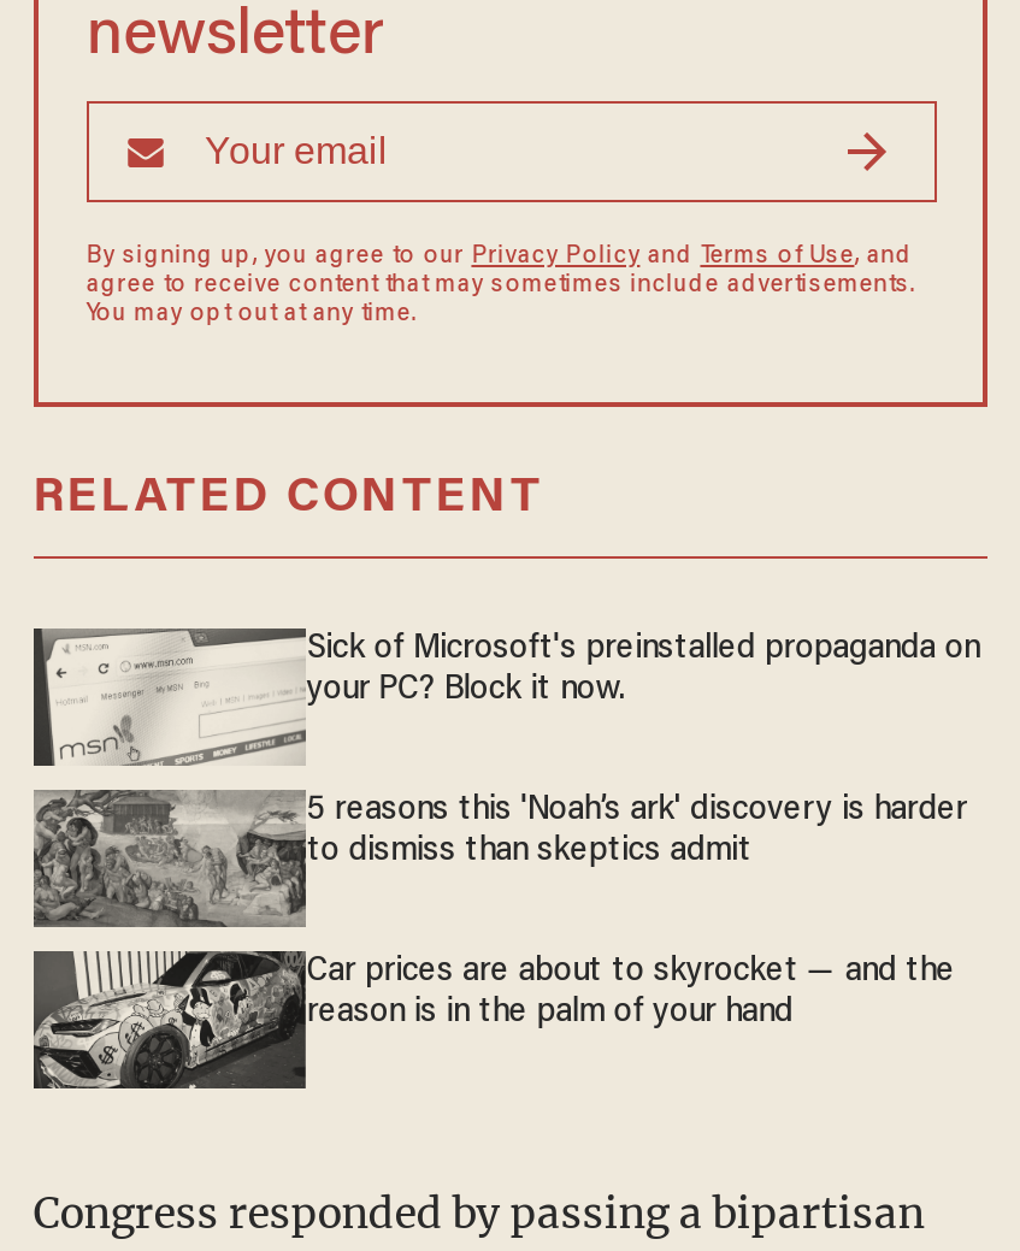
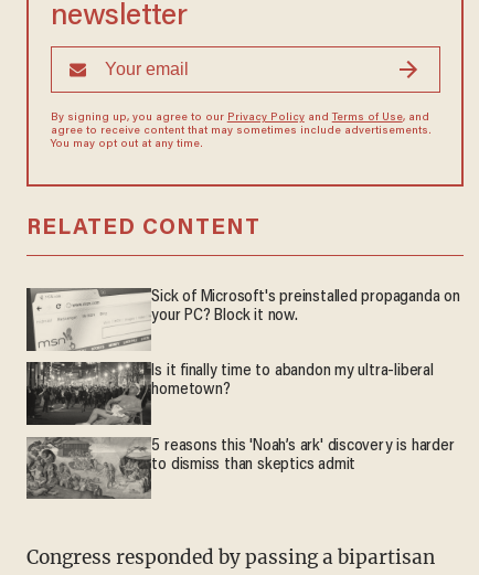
+ [image]
+ Is it finally time to abandon my ultra-liberal
+ hometown?

moved down: 5 reasons this 'Noah’s ark' discovery is harder | to dismiss than skeptics admit

- [image]
- Car prices are about to skyrocket — and the
- reason is in the palm of your hand
